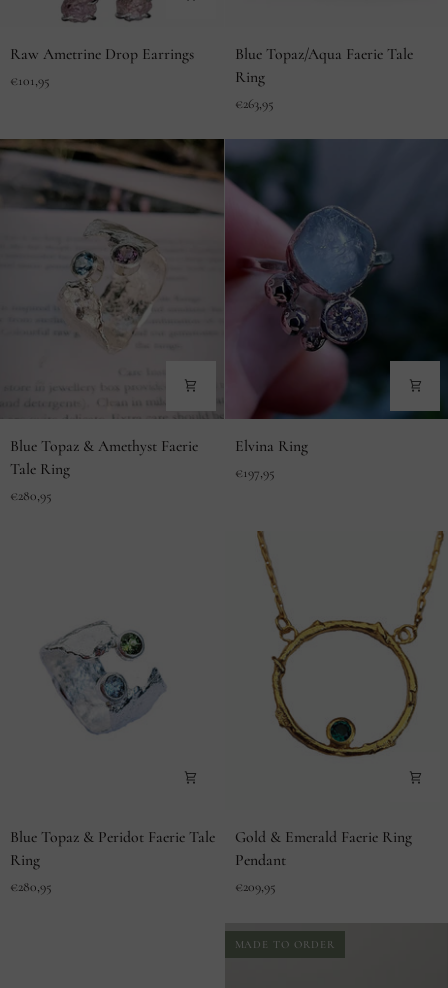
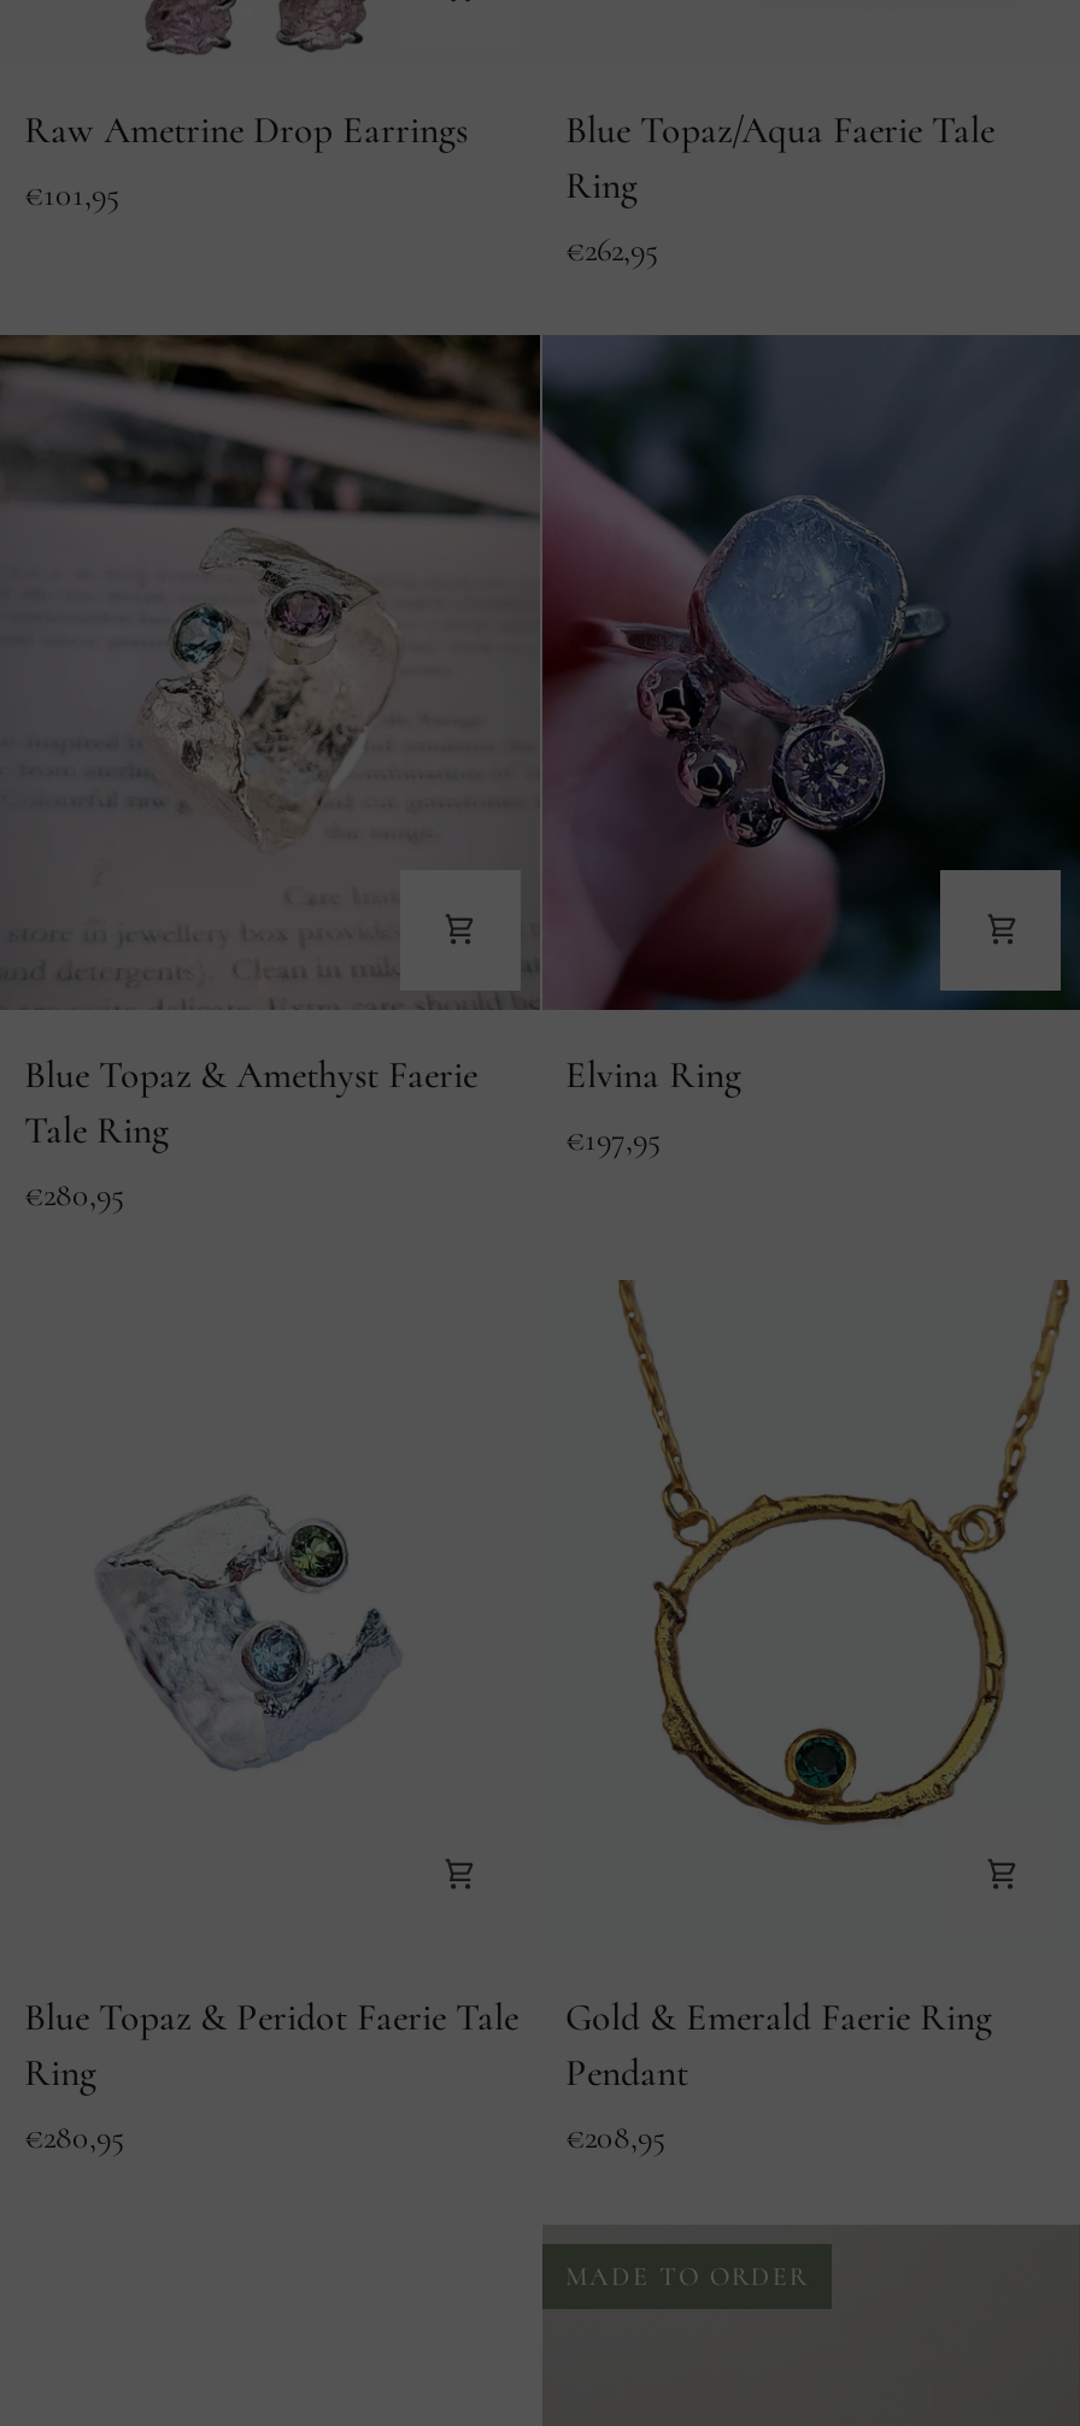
- €263,95
+ €262,95

- €209,95
+ €208,95
